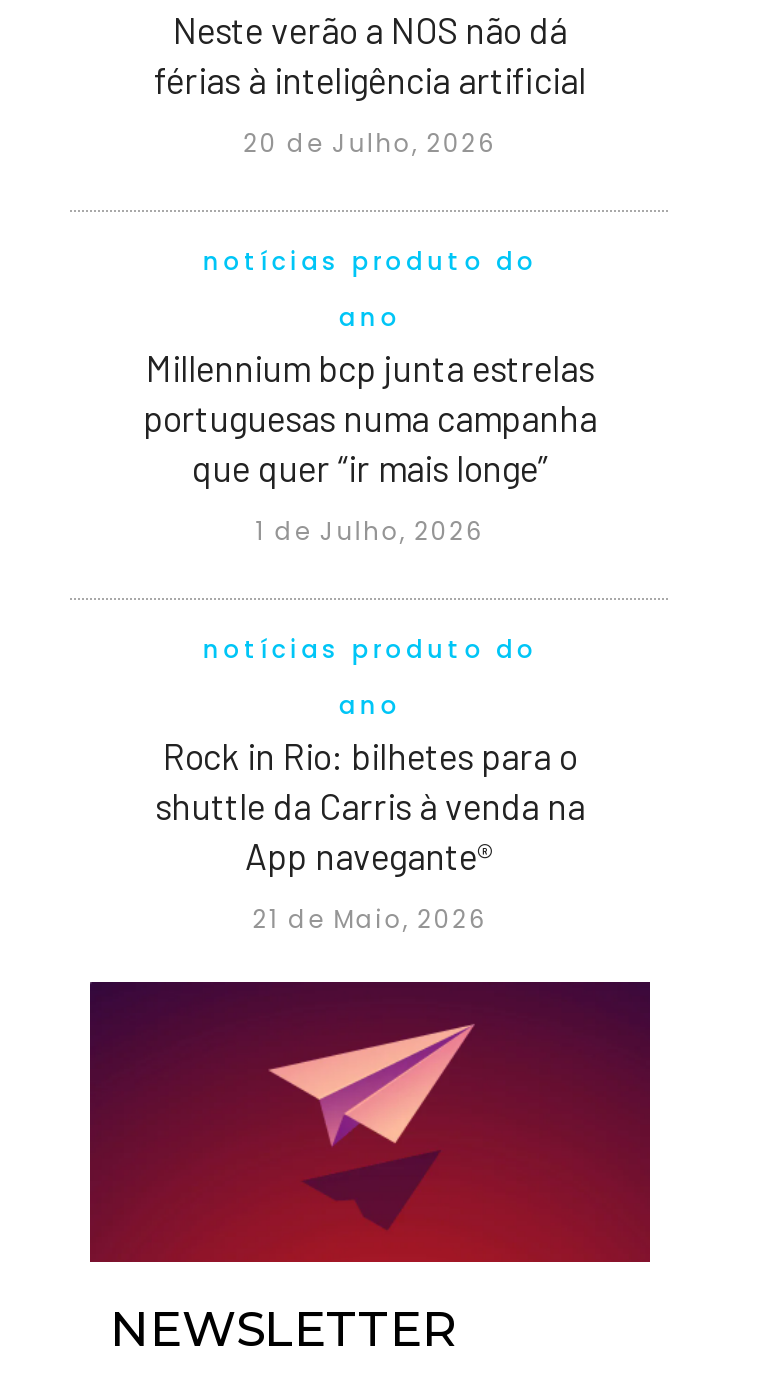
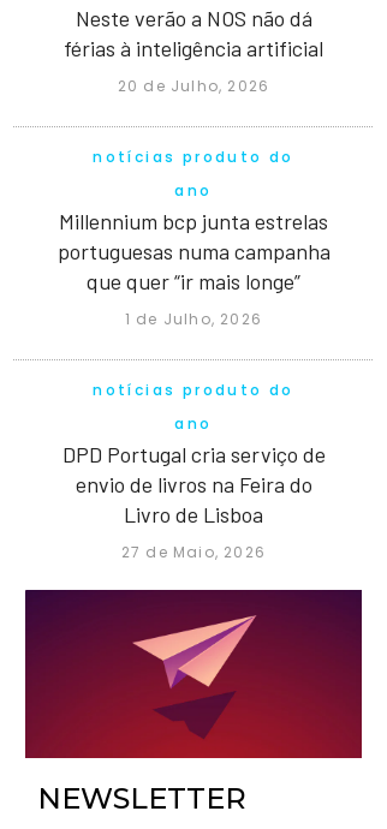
- Rock in Rio: bilhetes para o
- shuttle da Carris à venda na
- App navegante®
+ DPD Portugal cria serviço de
+ envio de livros na Feira do
+ Livro de Lisboa

- 21 de Maio, 2026
+ 27 de Maio, 2026
